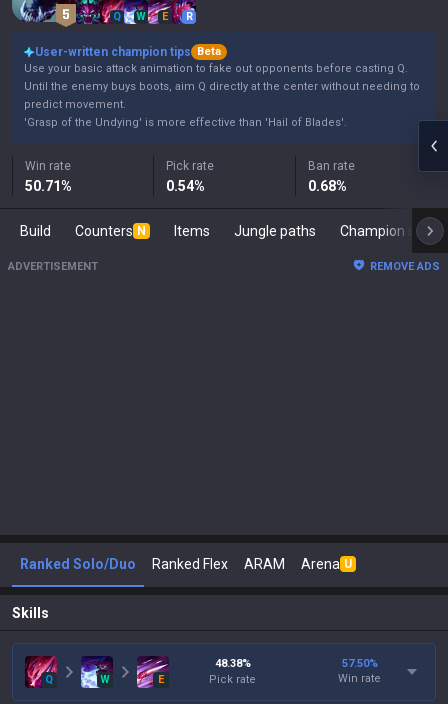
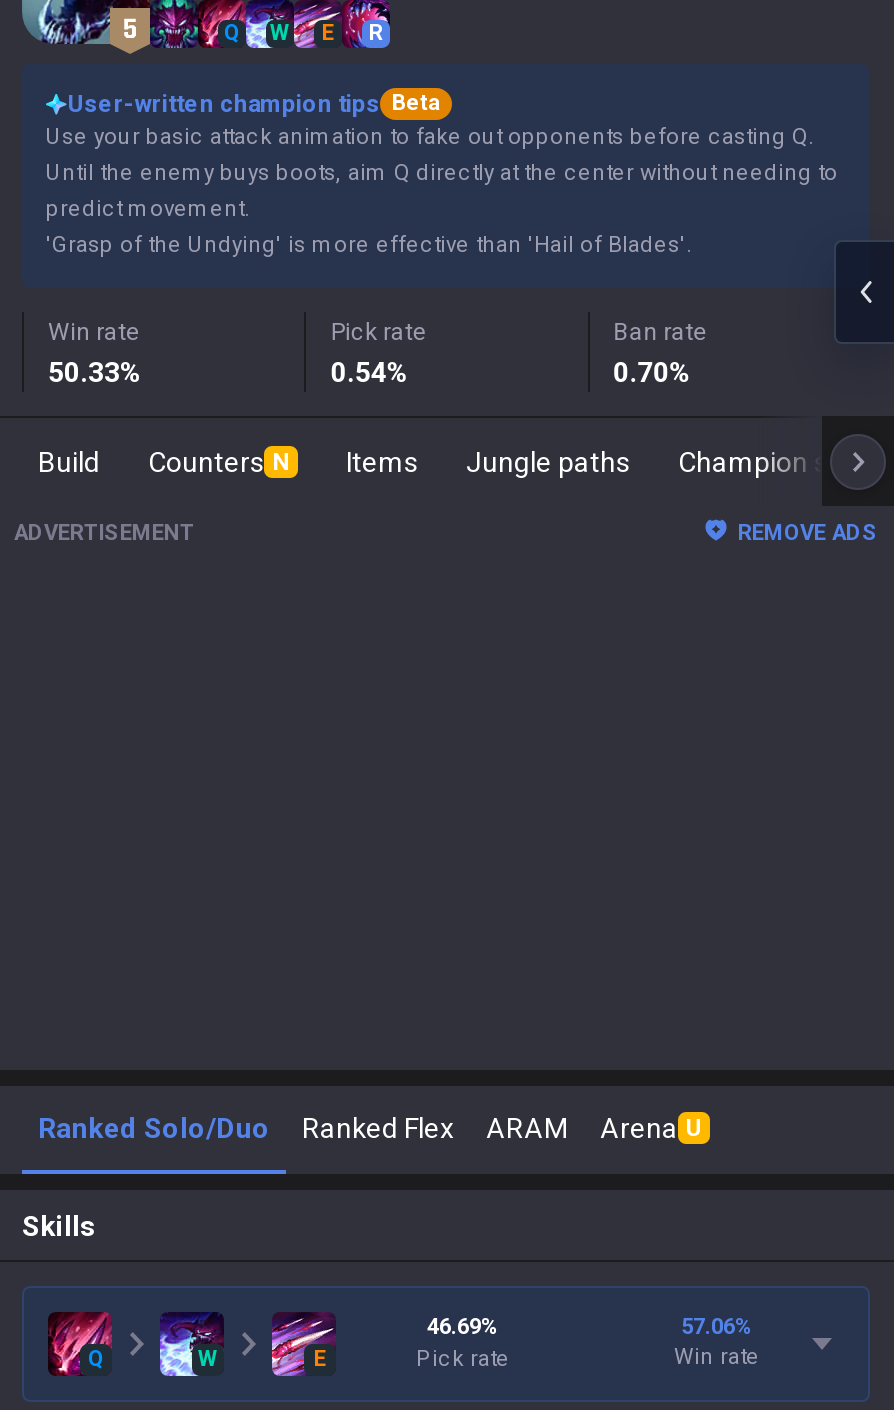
- 50.71%
+ 50.33%

- 0.68%
+ 0.70%

- 48.38%
+ 46.69%

- 57.50%
+ 57.06%
